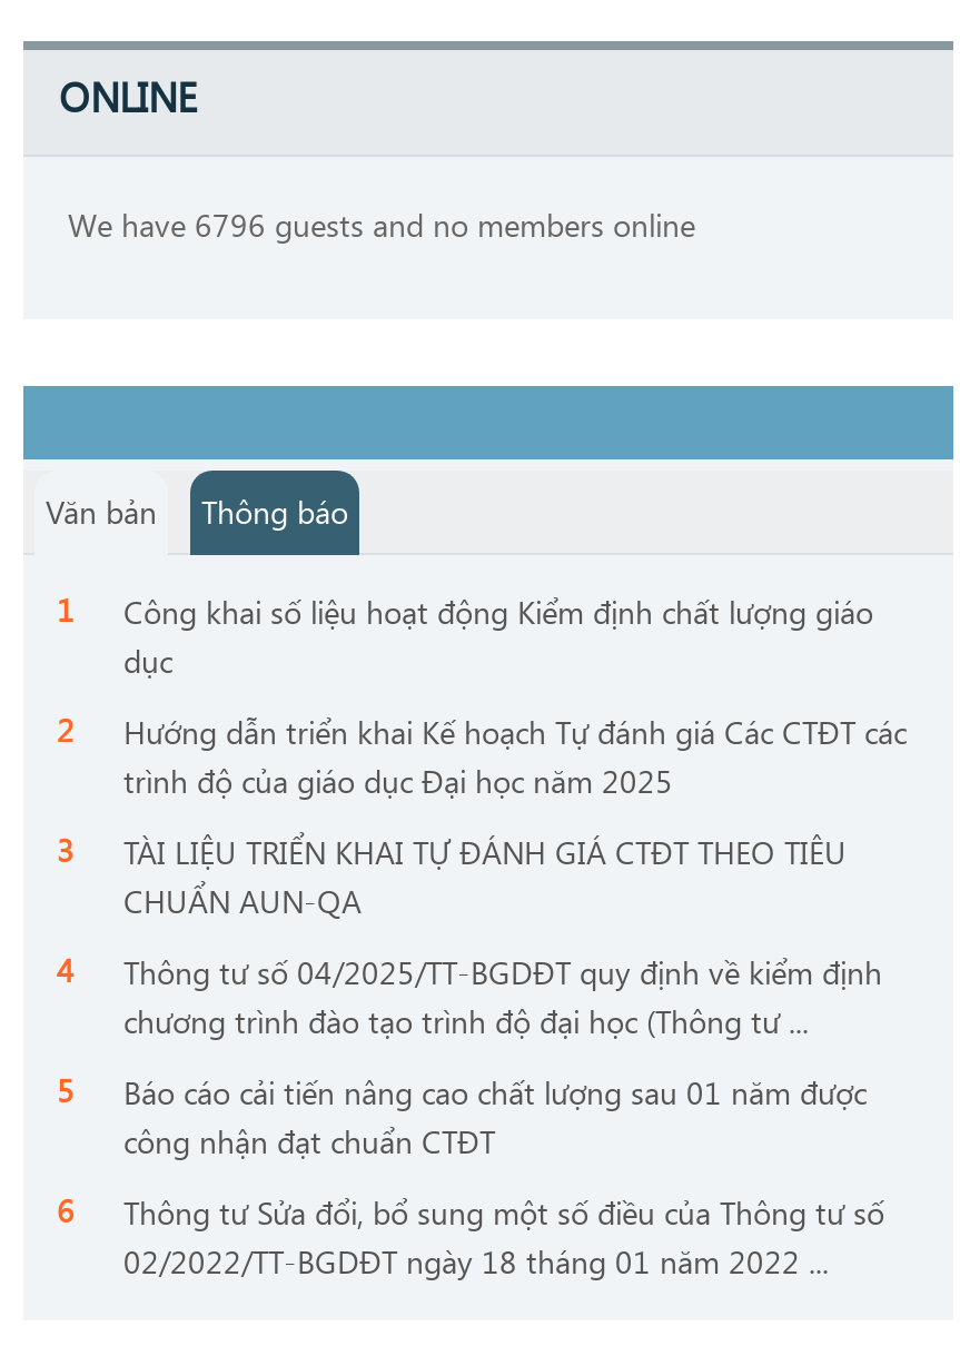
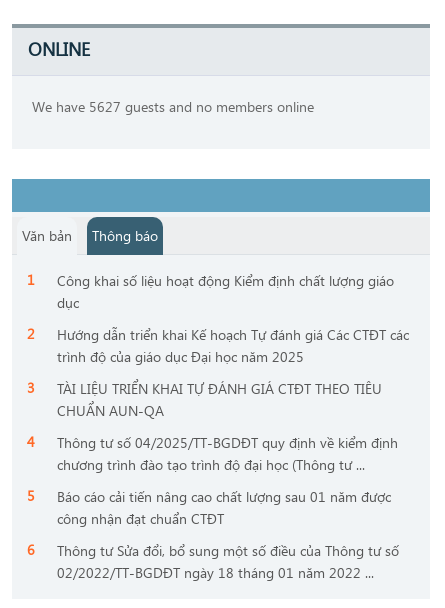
- We have 6796 guests and no members online
+ We have 5627 guests and no members online
